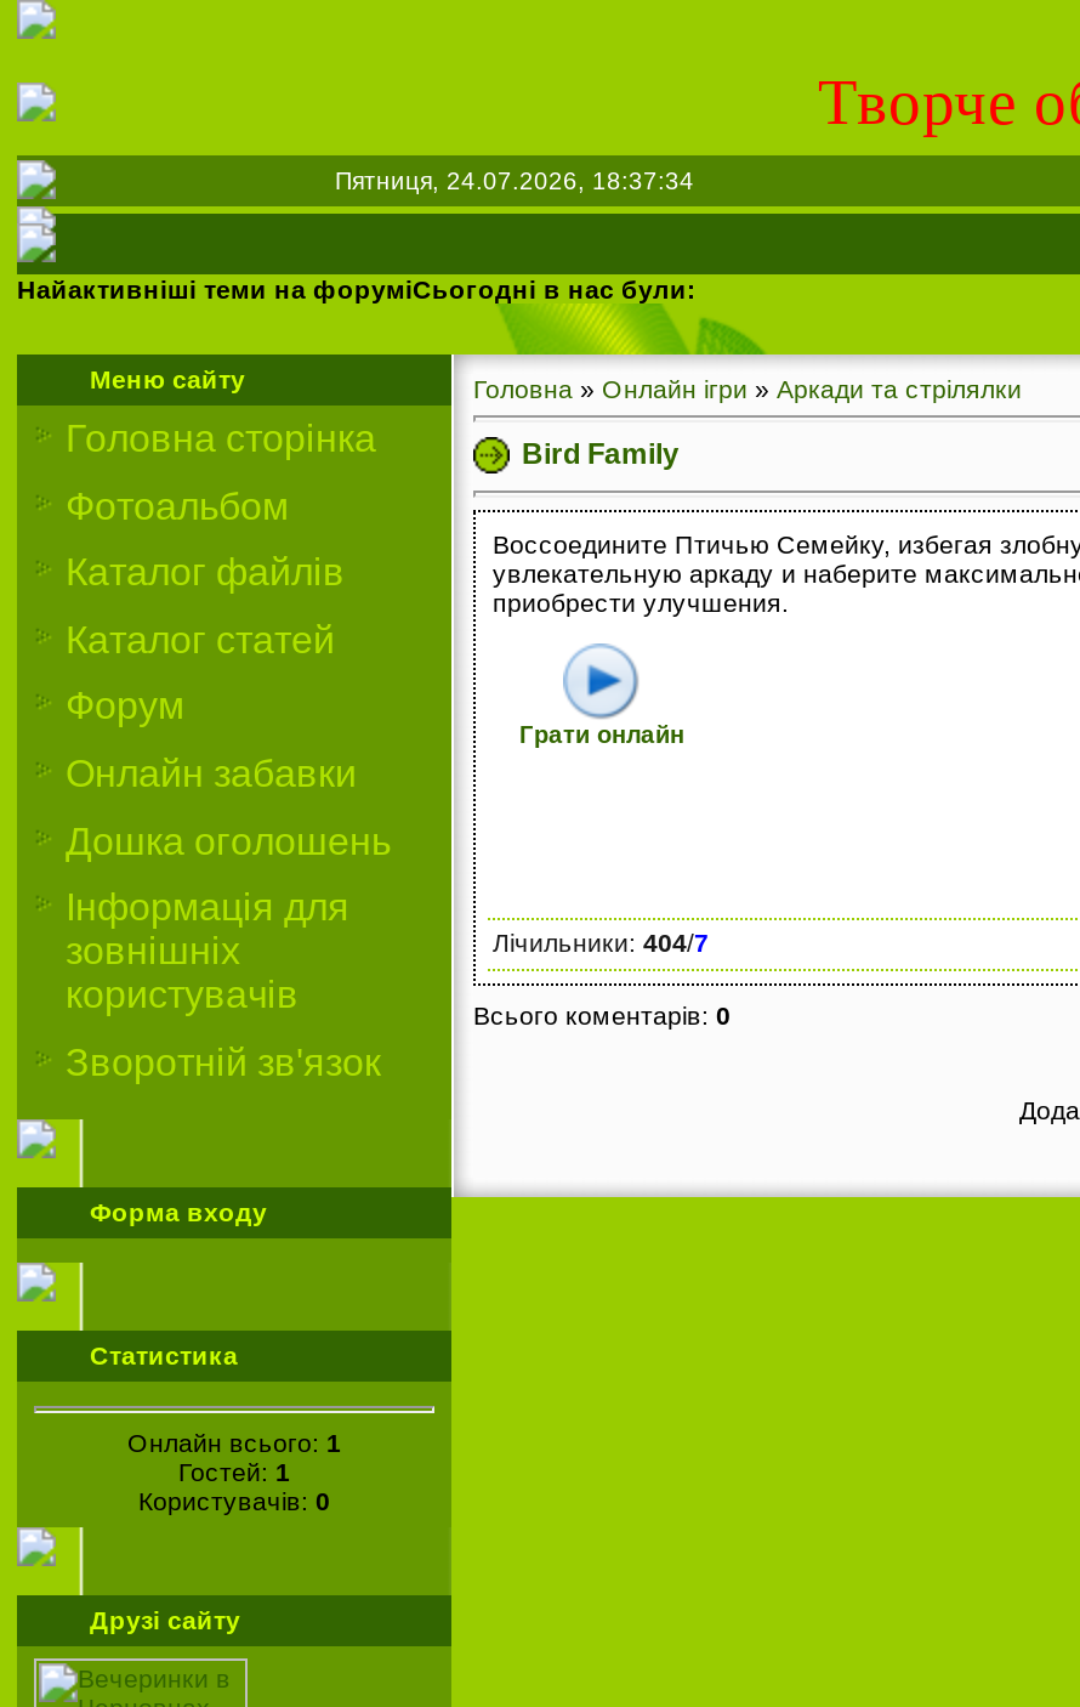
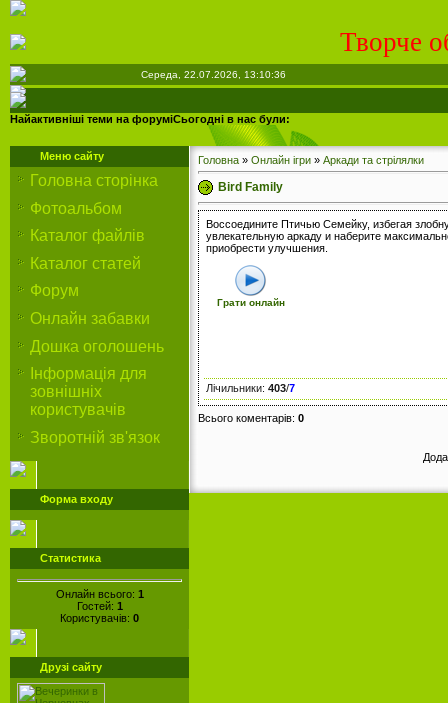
- Пятниця, 24.07.2026, 18:37:34
+ Середа, 22.07.2026, 13:10:36

- Лічильники: 404/7
+ Лічильники: 403/7
